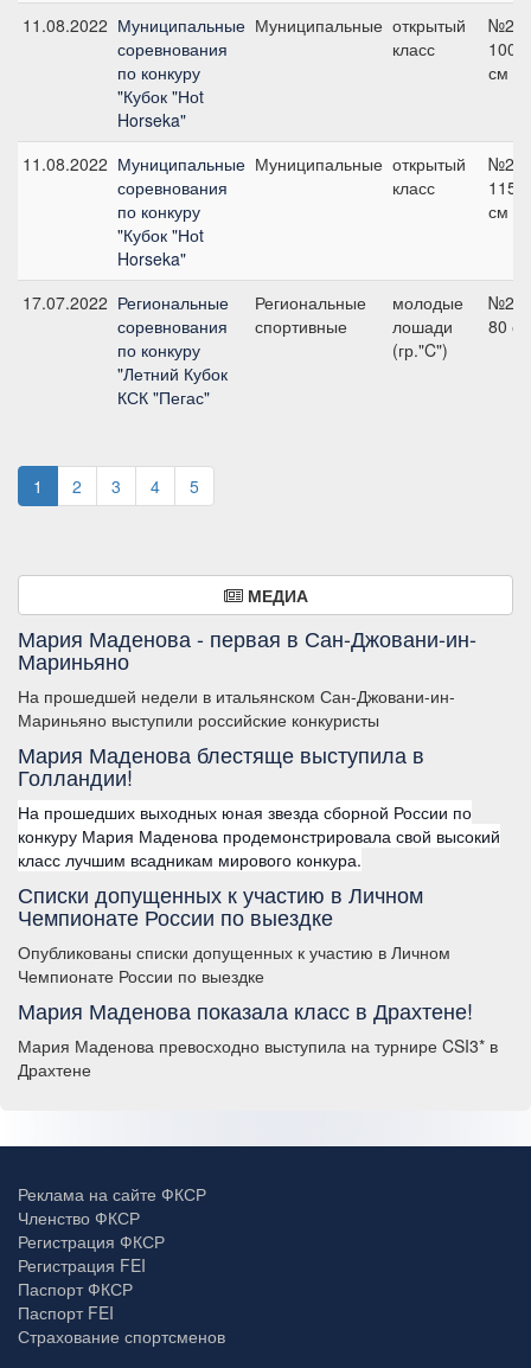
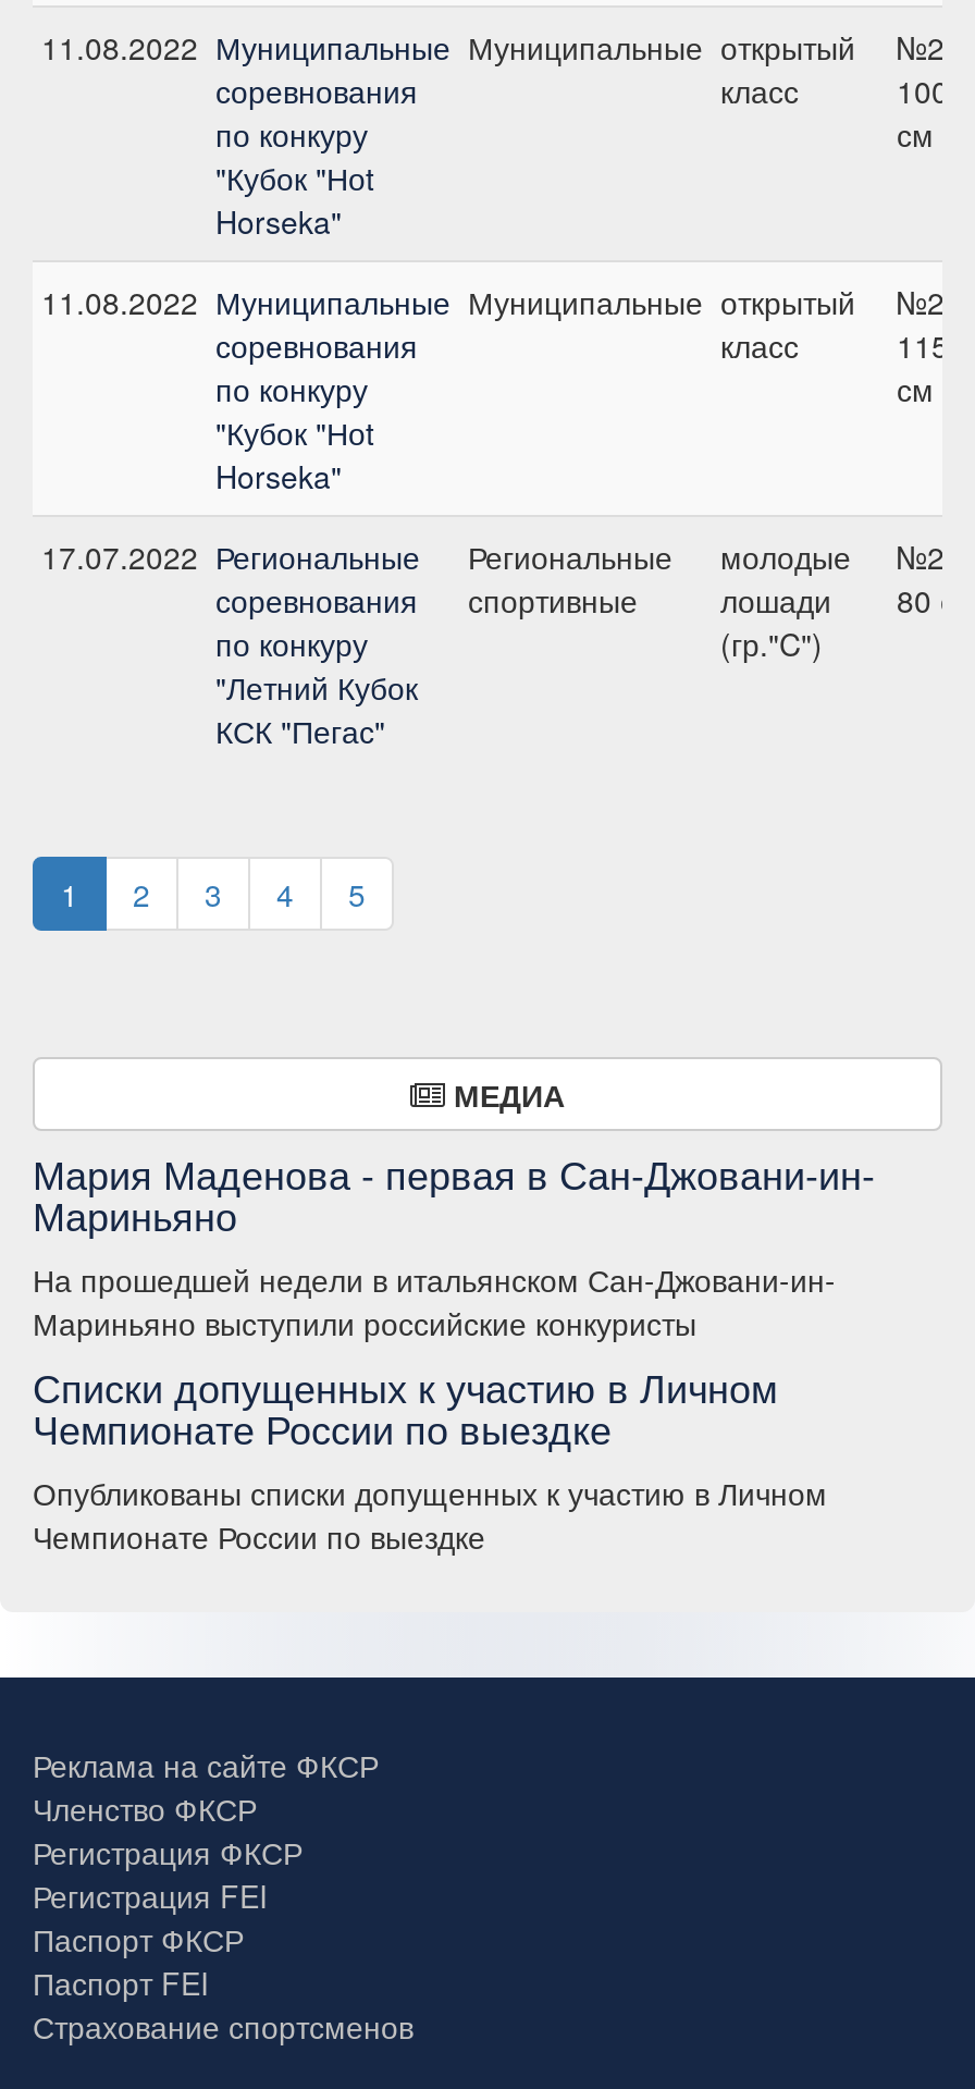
- Мария Маденова блестяще выступила в
- Голландии!
- На прошедших выходных юная звезда сборной России по
- конкуру Мария Маденова продемонстрировала свой высокий
- класс лучшим всадникам мирового конкура.

- Мария Маденова показала класс в Драхтене!
- Мария Маденова превосходно выступила на турнире CSI3* в
- Драхтене
